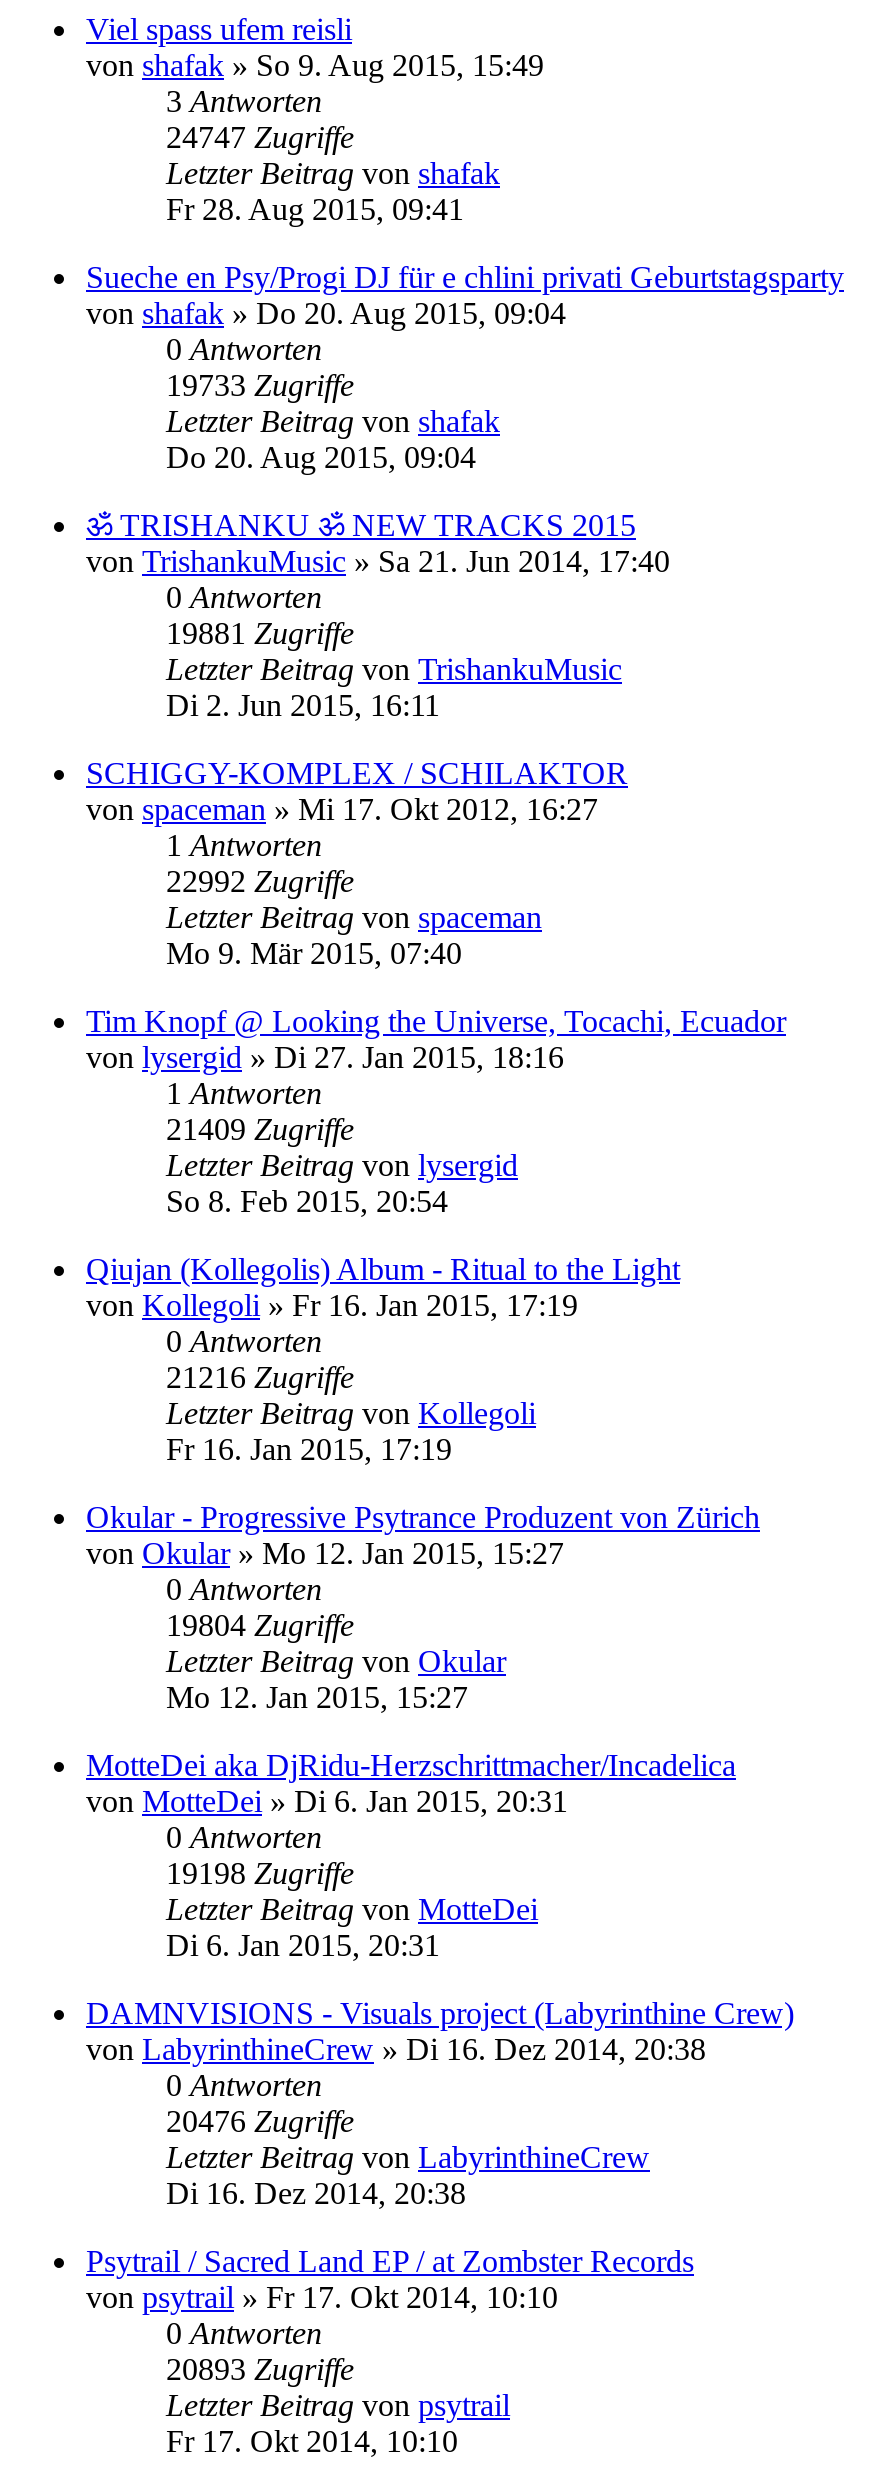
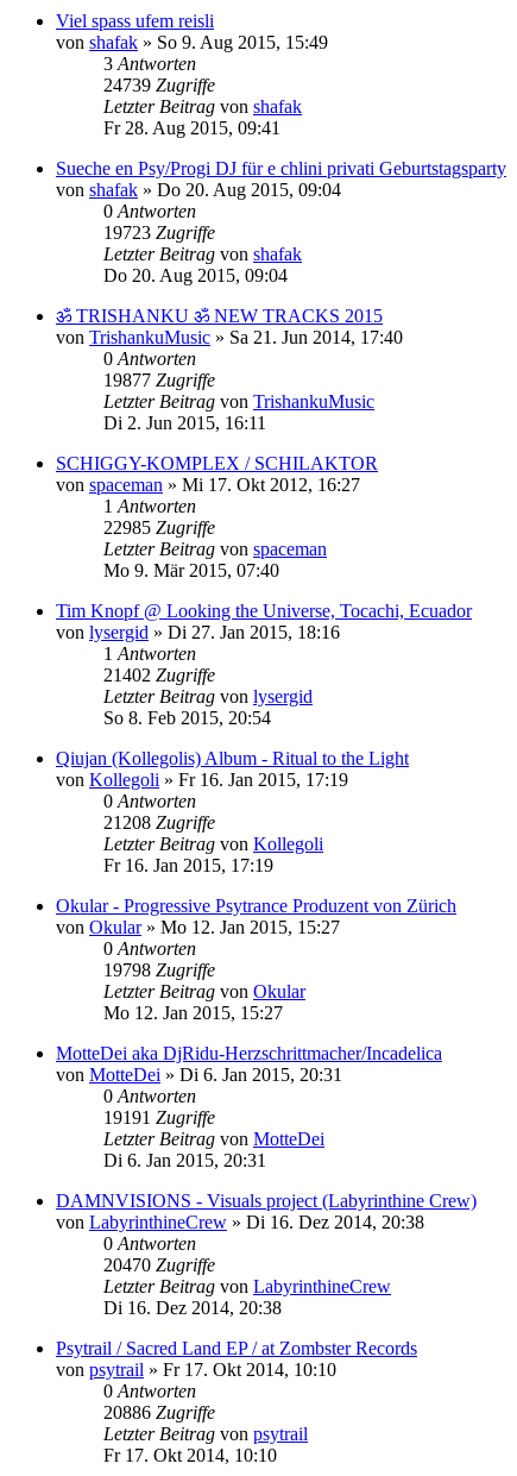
- 24747 Zugriffe
+ 24739 Zugriffe

- 19733 Zugriffe
+ 19723 Zugriffe

- 19881 Zugriffe
+ 19877 Zugriffe

- 22992 Zugriffe
+ 22985 Zugriffe

- 21409 Zugriffe
+ 21402 Zugriffe

- 21216 Zugriffe
+ 21208 Zugriffe

- 19804 Zugriffe
+ 19798 Zugriffe

- 19198 Zugriffe
+ 19191 Zugriffe

- 20476 Zugriffe
+ 20470 Zugriffe

- 20893 Zugriffe
+ 20886 Zugriffe
